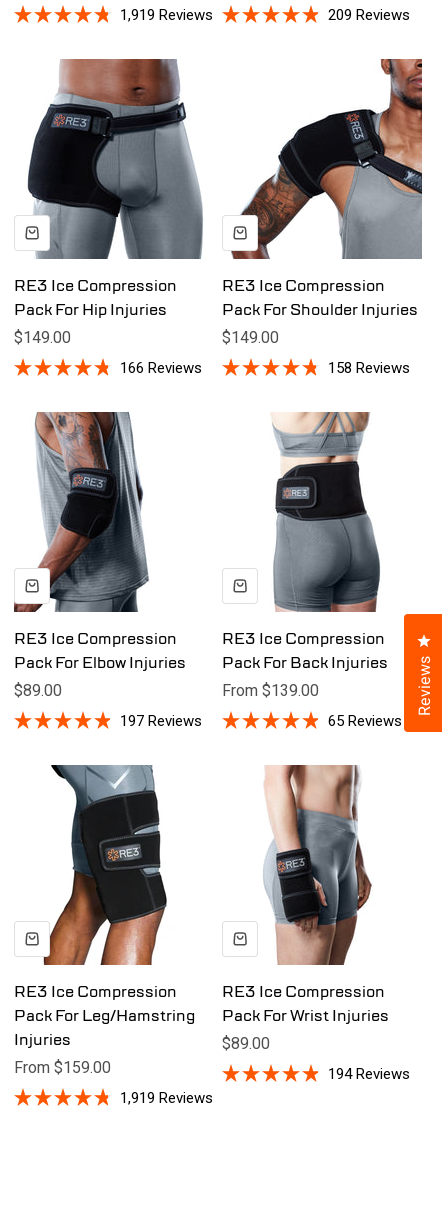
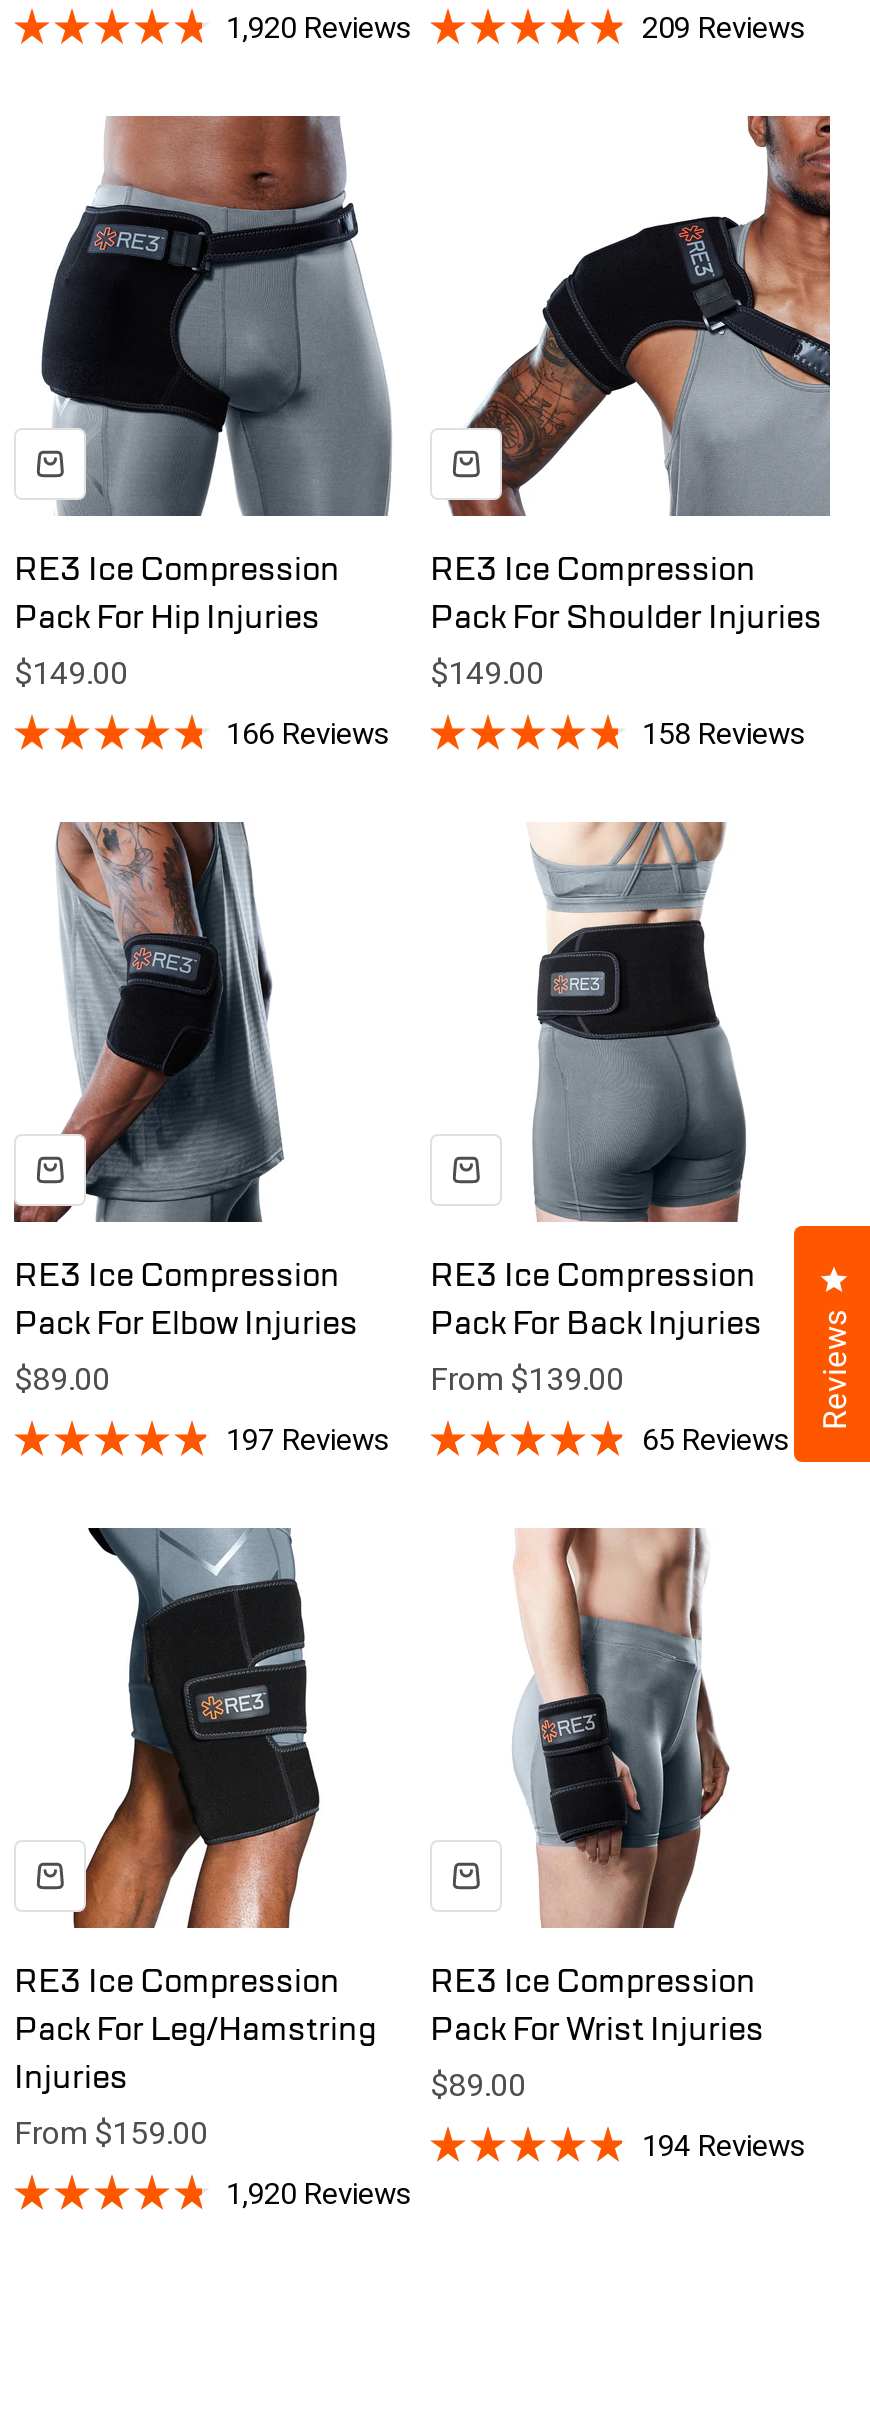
- 1,919 Reviews
+ 1,920 Reviews

- 1,919 Reviews
+ 1,920 Reviews
